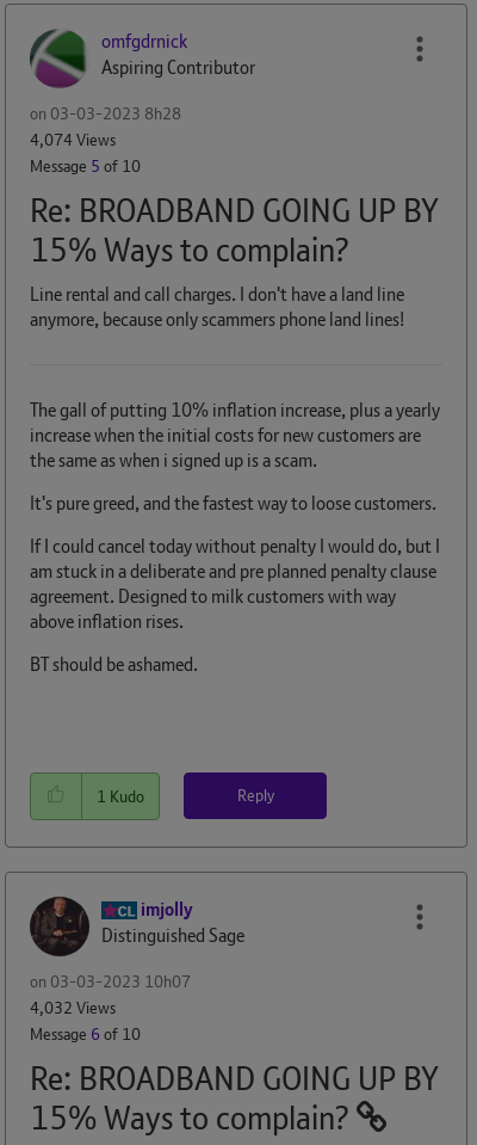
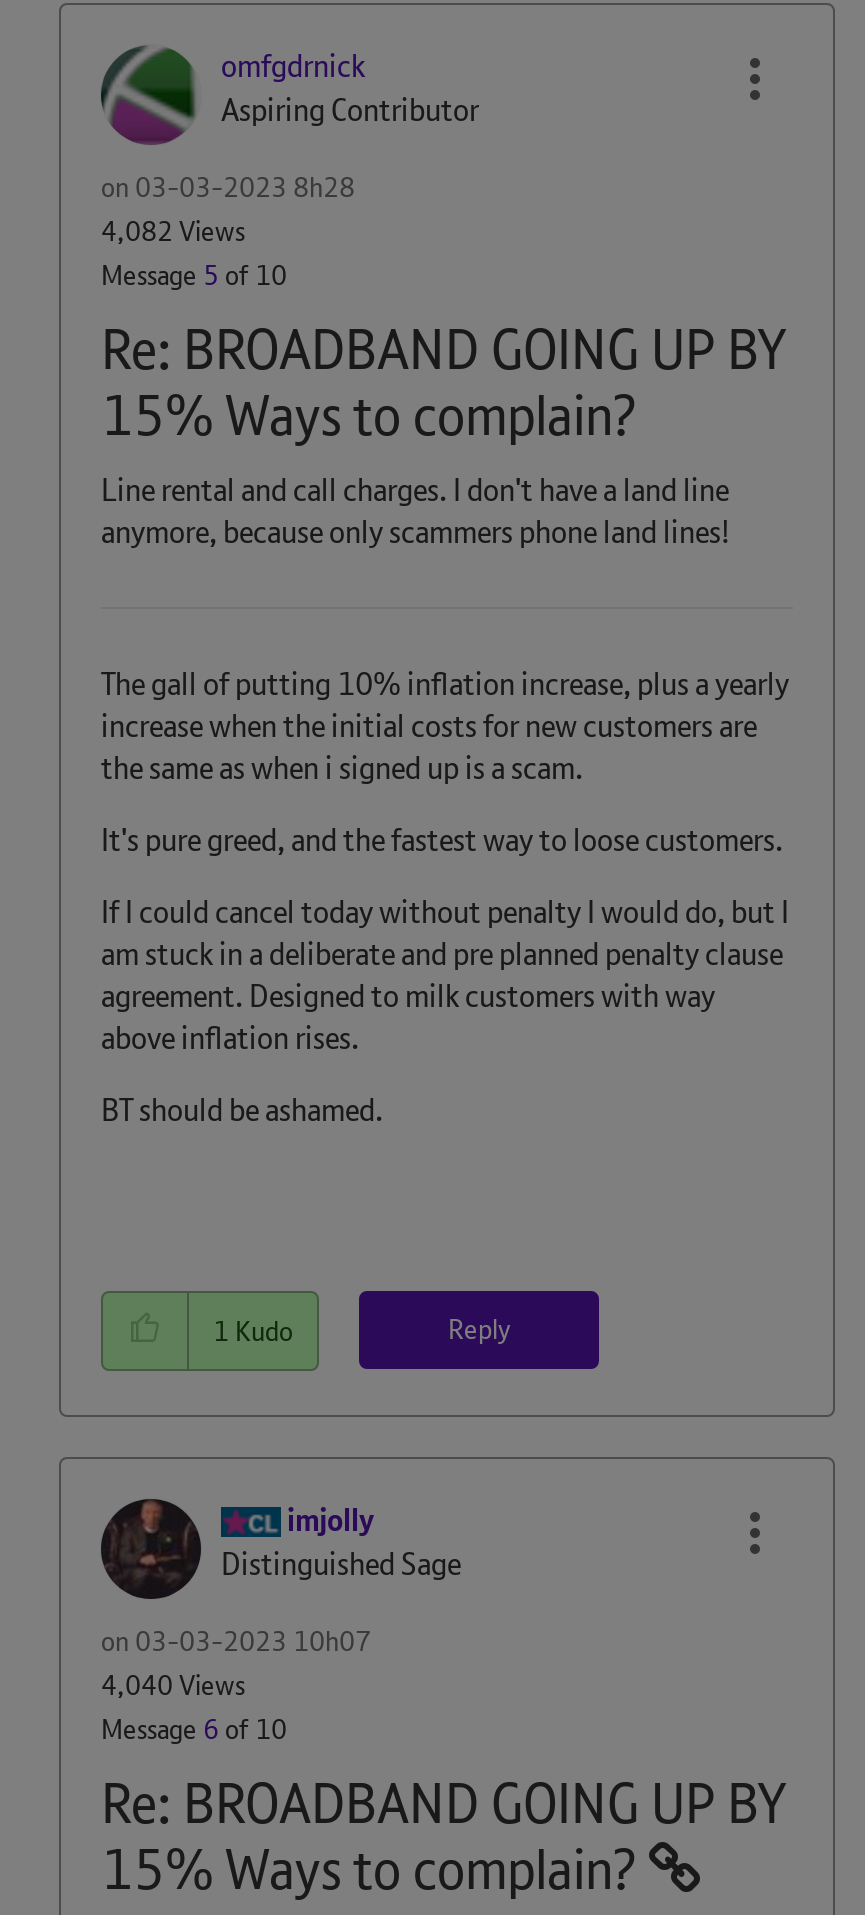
- 4,074 Views
+ 4,082 Views

- 4,032 Views
+ 4,040 Views
